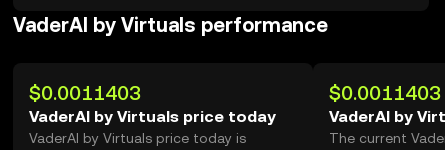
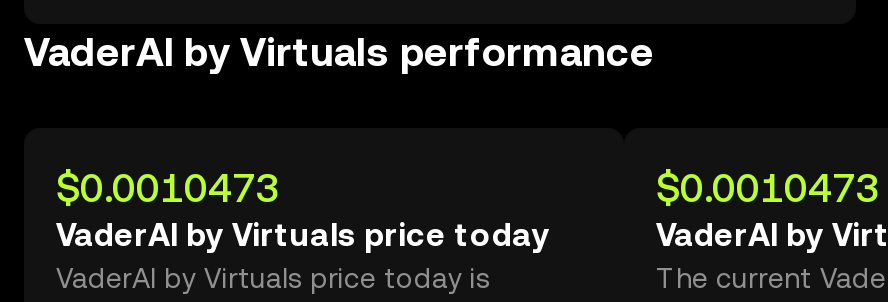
- $0.0011403
+ $0.0010473

- $0.0011403
+ $0.0010473
